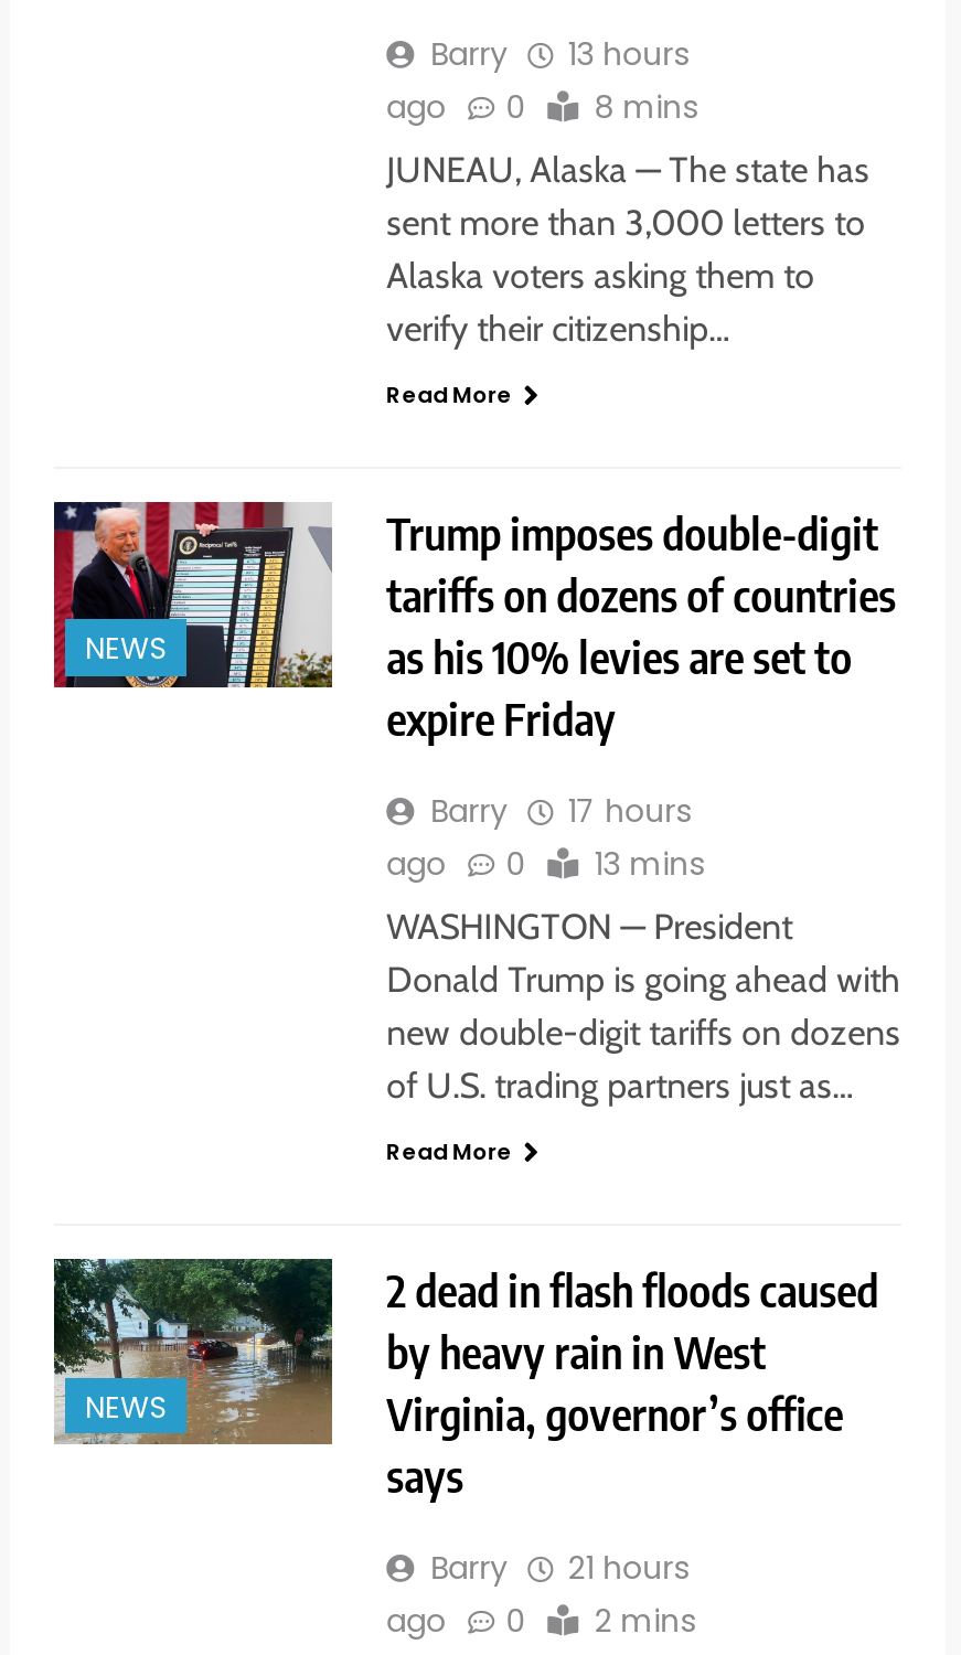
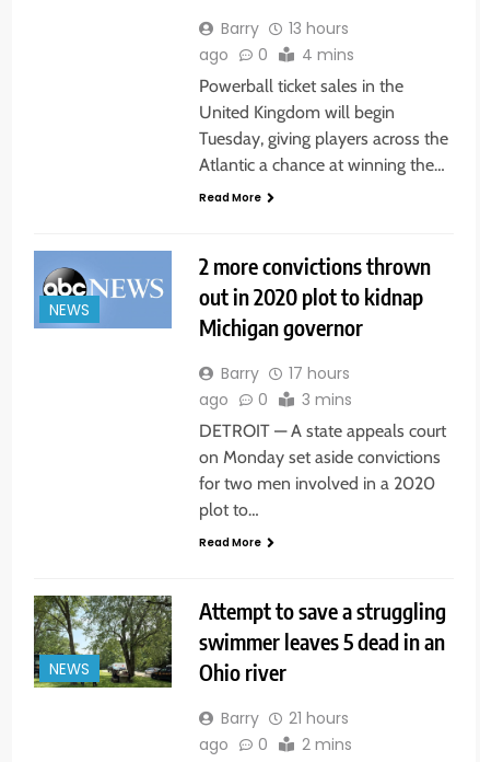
- 8 mins
- JUNEAU, Alaska — The state has
- sent more than 3,000 letters to
- Alaska voters asking them to
- verify their citizenship…
+ 4 mins
+ Powerball ticket sales in the
+ United Kingdom will begin
+ Tuesday, giving players across the
+ Atlantic a chance at winning the…

- [image]
- Trump imposes double-digit
- tariffs on dozens of countries
- as his 10% levies are set to
- expire Friday
+ [image]
+ 2 more convictions thrown
+ out in 2020 plot to kidnap
+ Michigan governor

- 13 mins
- WASHINGTON — President
- Donald Trump is going ahead with
- new double-digit tariffs on dozens
- of U.S. trading partners just as…
+ 3 mins
+ DETROIT — A state appeals court
+ on Monday set aside convictions
+ for two men involved in a 2020
+ plot to…

- [image]
- 2 dead in flash floods caused
- by heavy rain in West
- Virginia, governor’s office
- says
+ [image]
+ Attempt to save a struggling
+ swimmer leaves 5 dead in an
+ Ohio river
